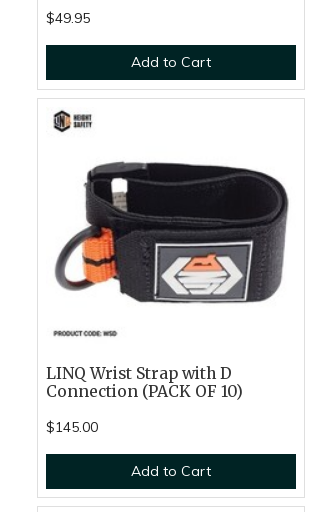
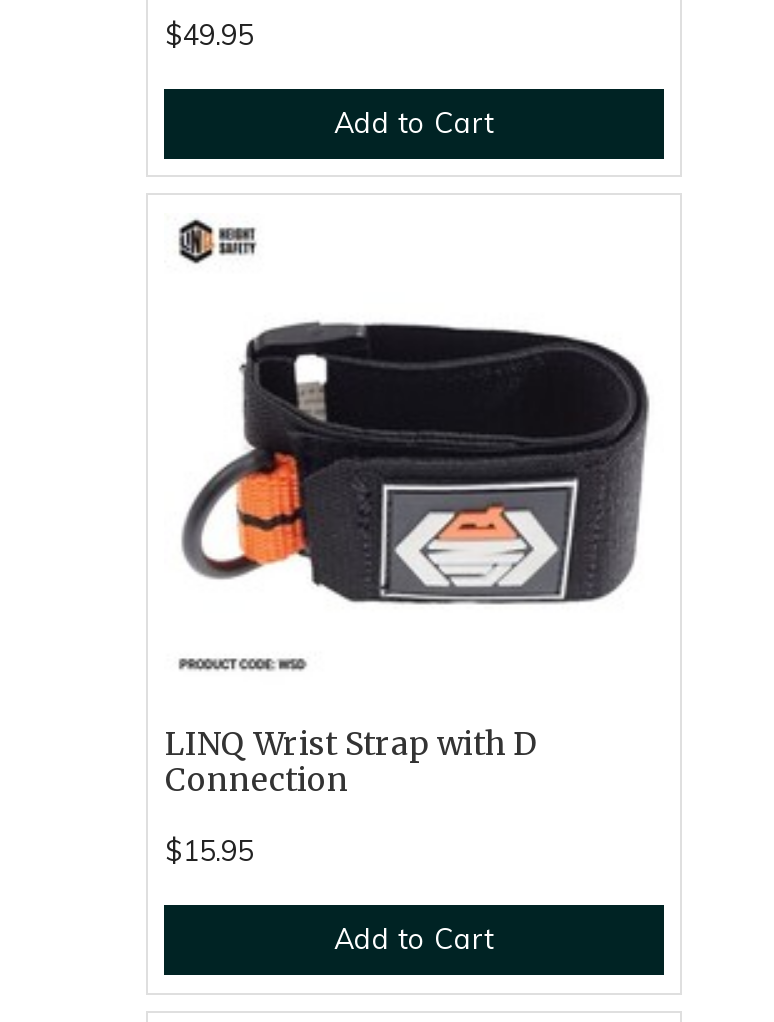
- Connection (PACK OF 10)
+ Connection

- $145.00
+ $15.95
